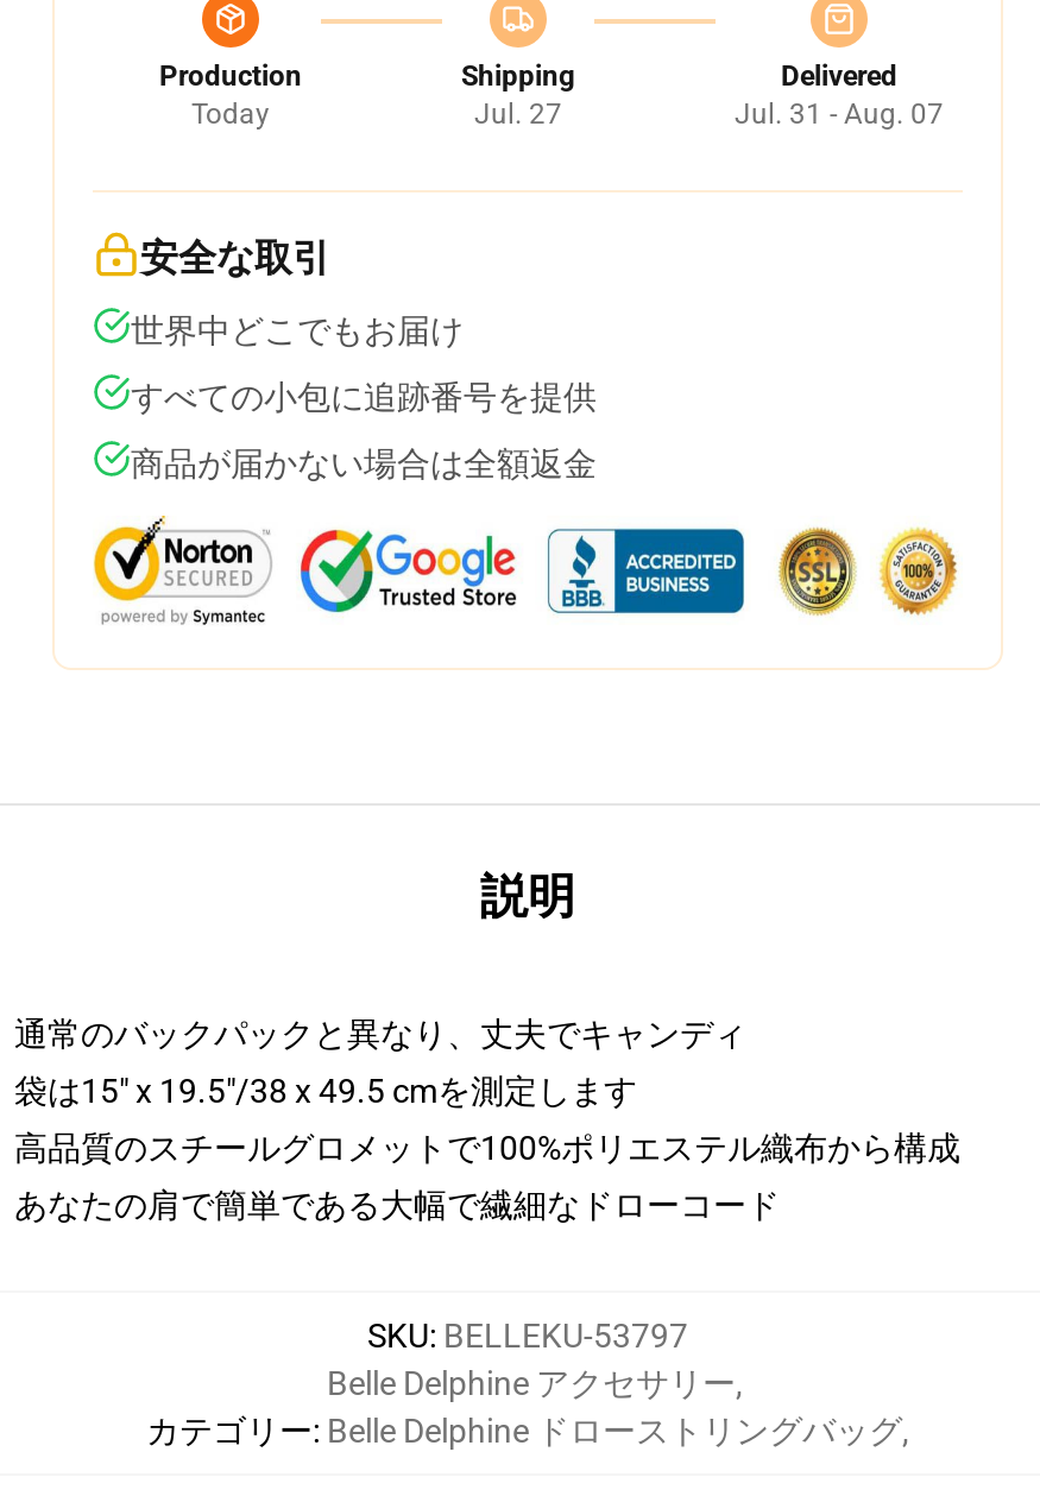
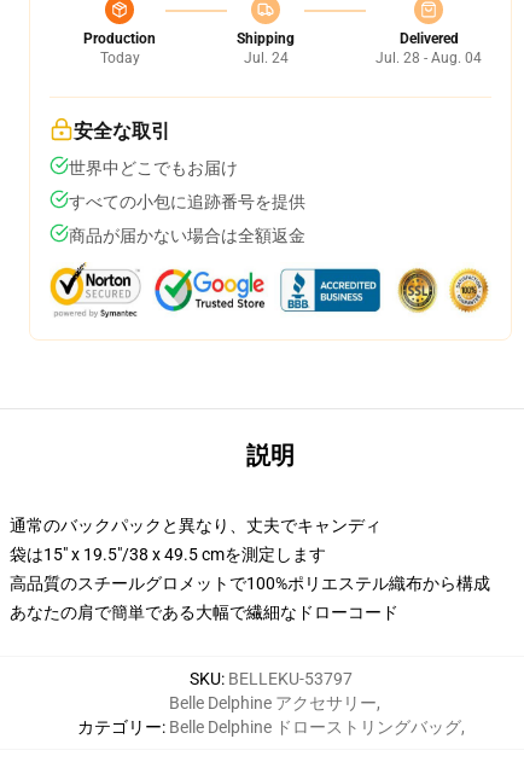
- Jul. 27
+ Jul. 24

- Jul. 31 - Aug. 07
+ Jul. 28 - Aug. 04
